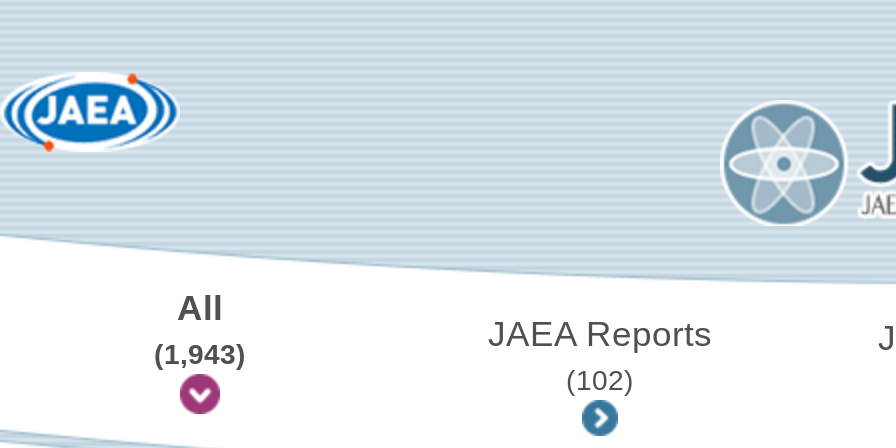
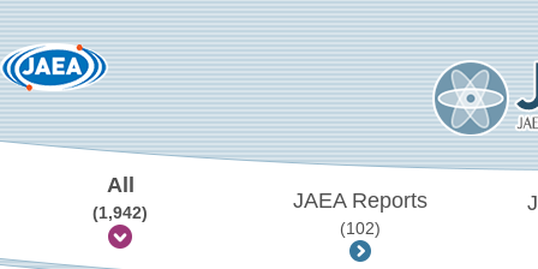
- (1,943)
+ (1,942)
